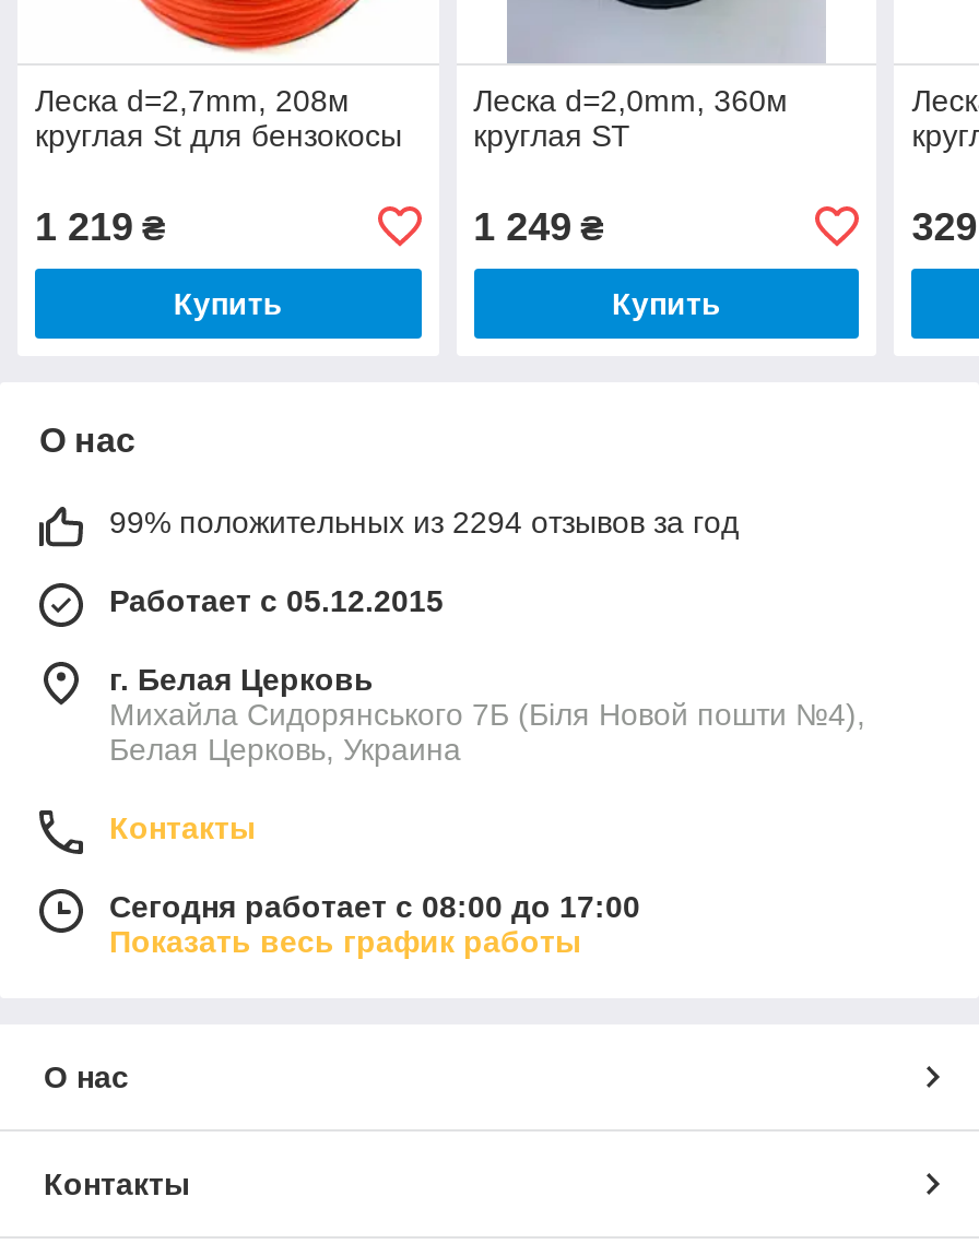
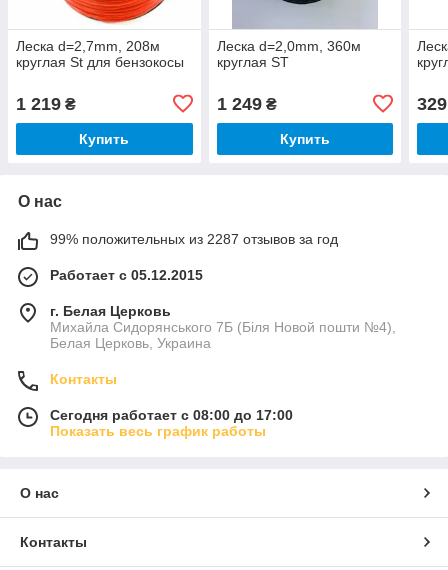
- 99% положительных из 2294 отзывов за год
+ 99% положительных из 2287 отзывов за год
